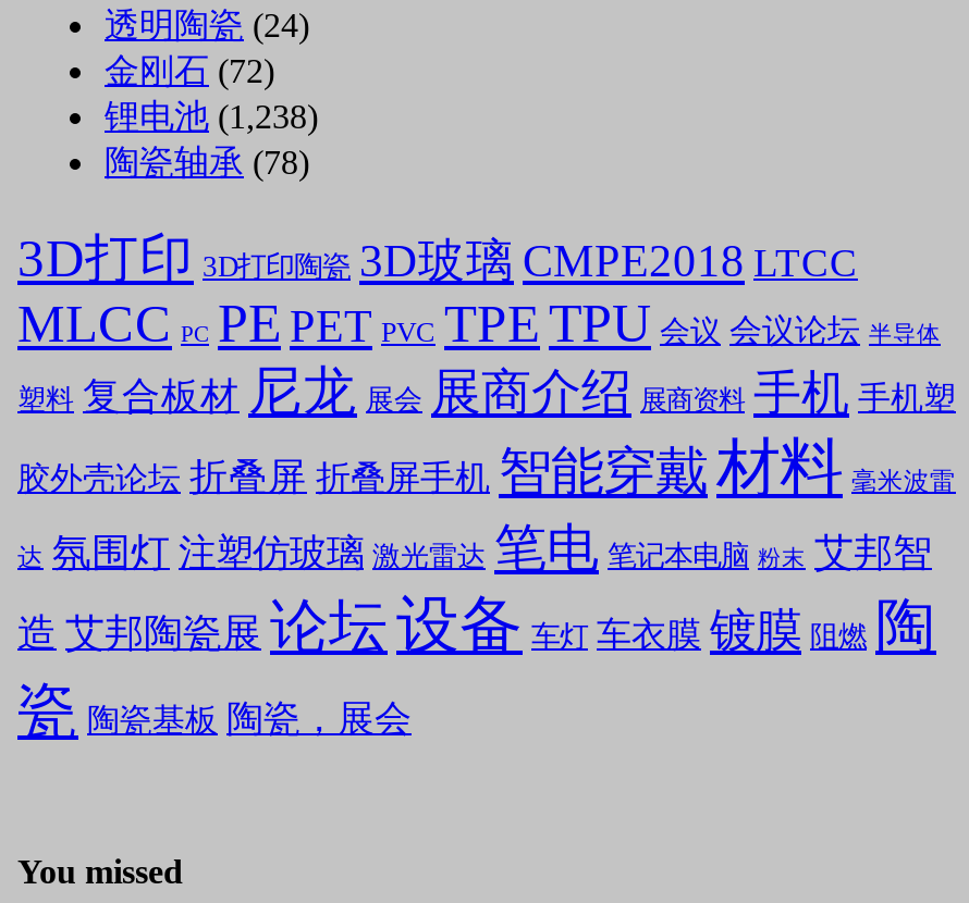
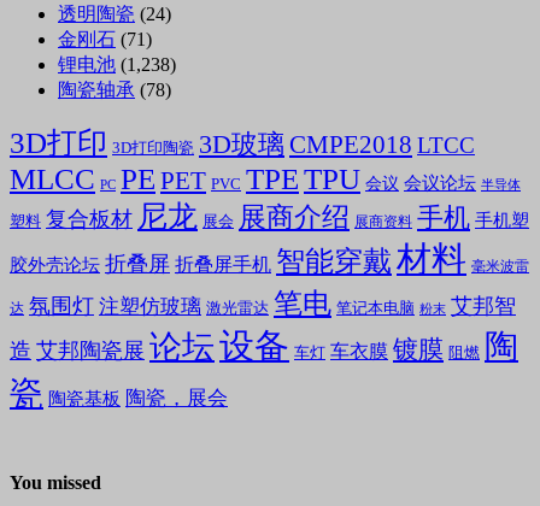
- 金刚石(72)
+ 金刚石(71)
